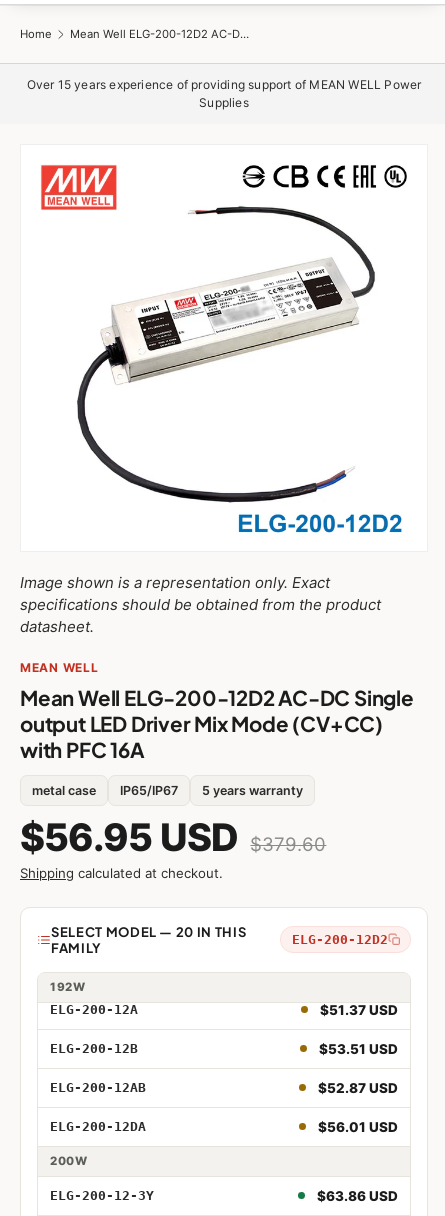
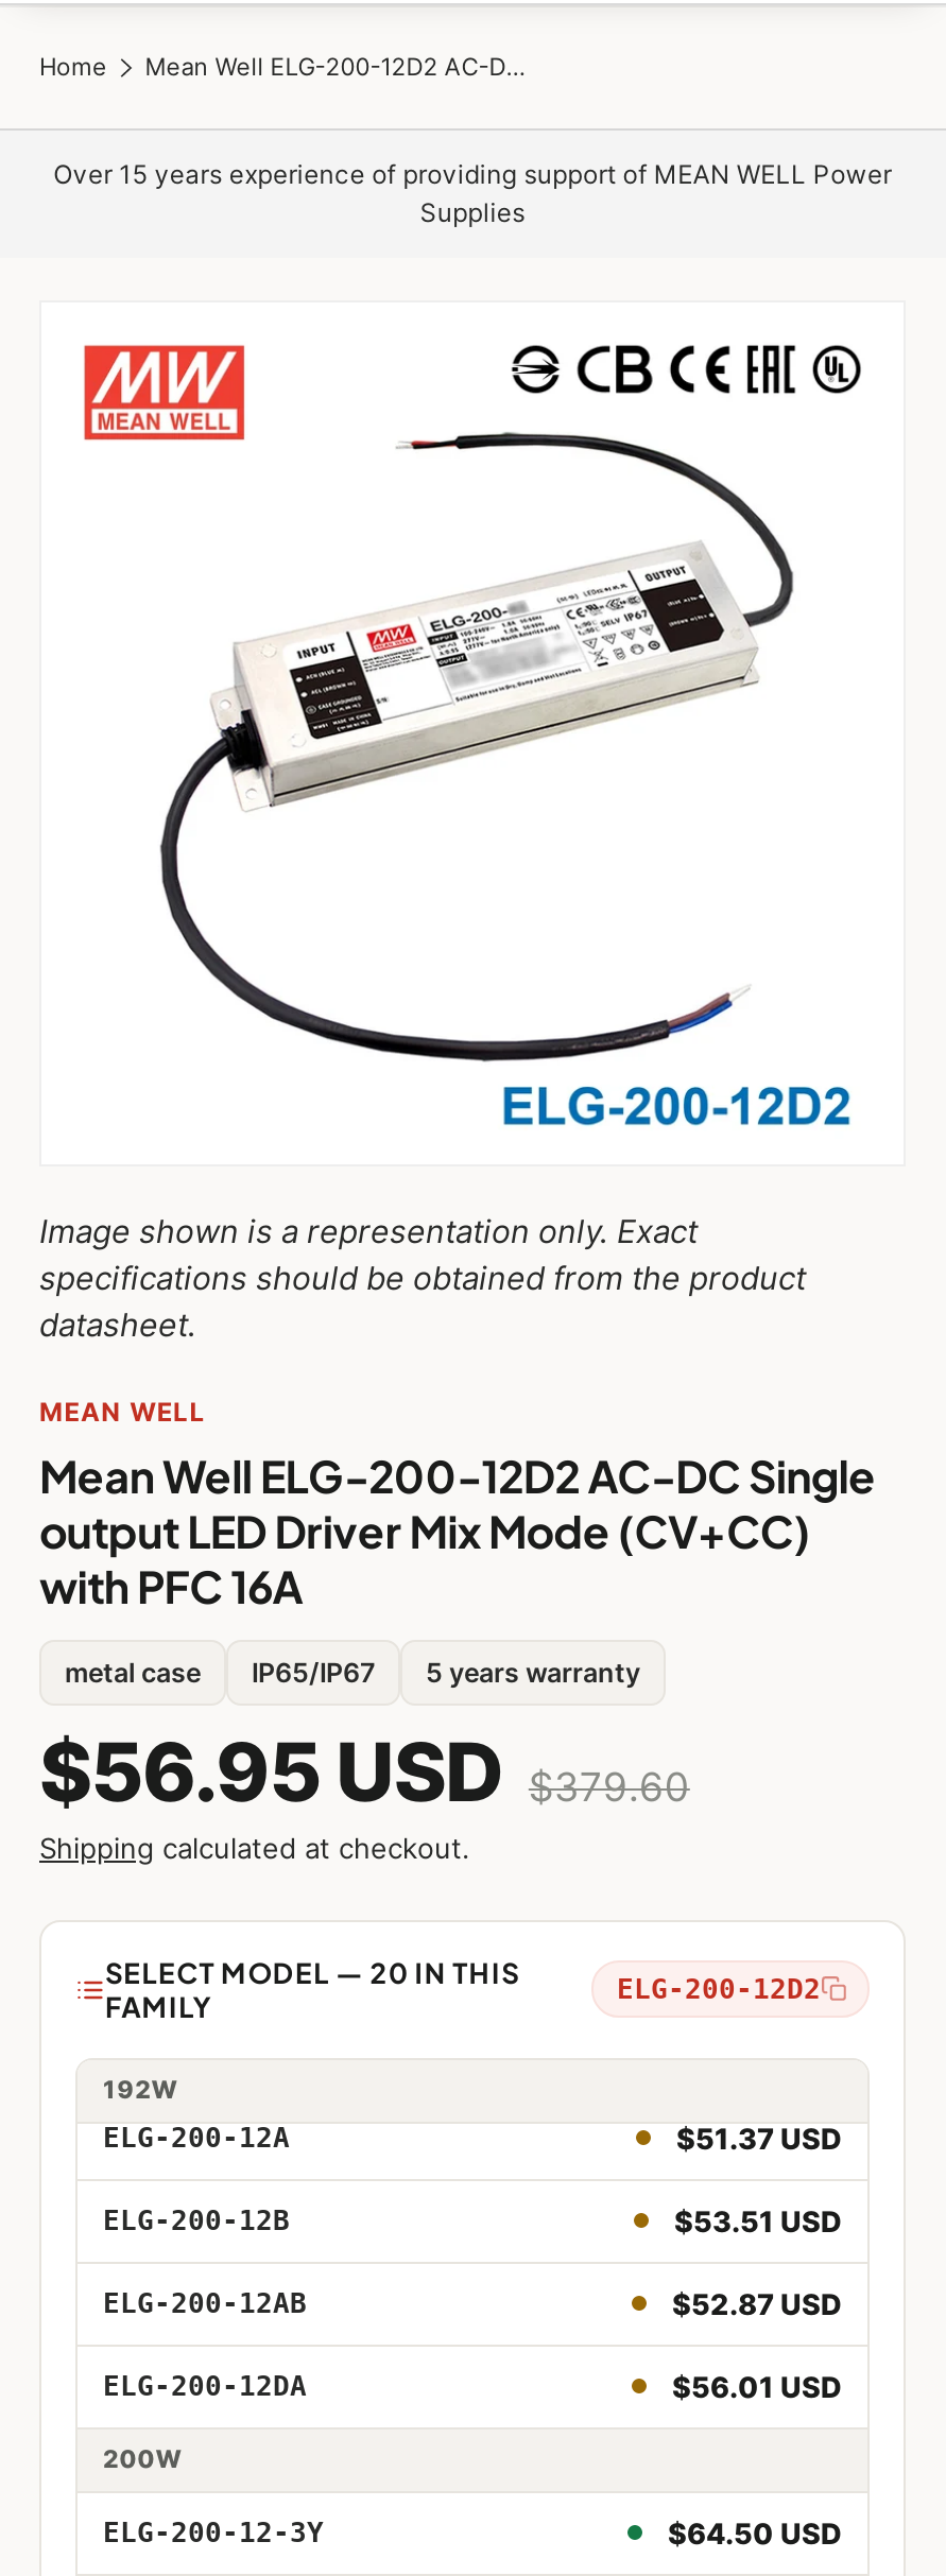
- $63.86 USD
+ $64.50 USD
